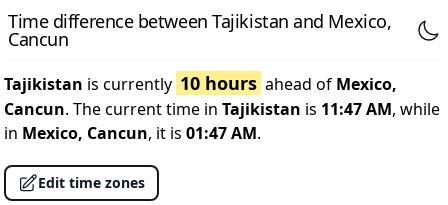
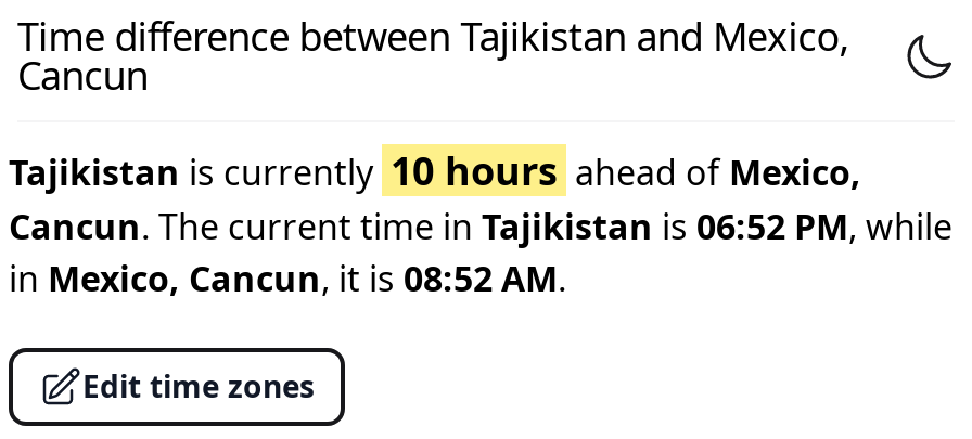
- Cancun. The current time in Tajikistan is 11:47 AM, while
+ Cancun. The current time in Tajikistan is 06:52 PM, while

- in Mexico, Cancun, it is 01:47 AM.
+ in Mexico, Cancun, it is 08:52 AM.
